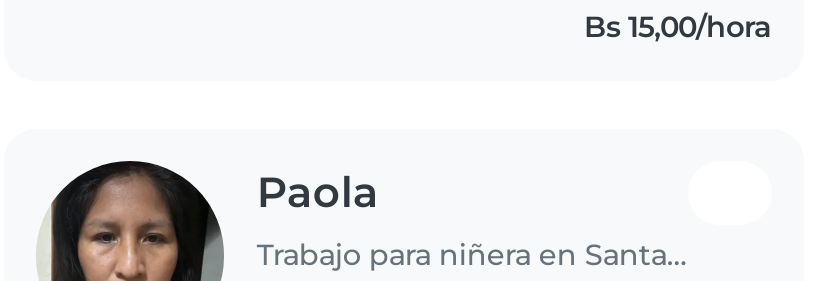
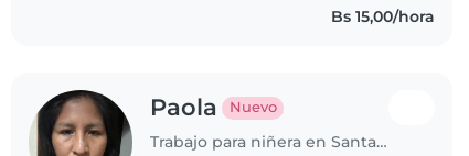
+ Nuevo
